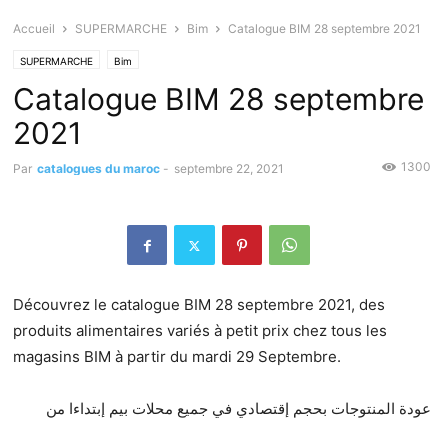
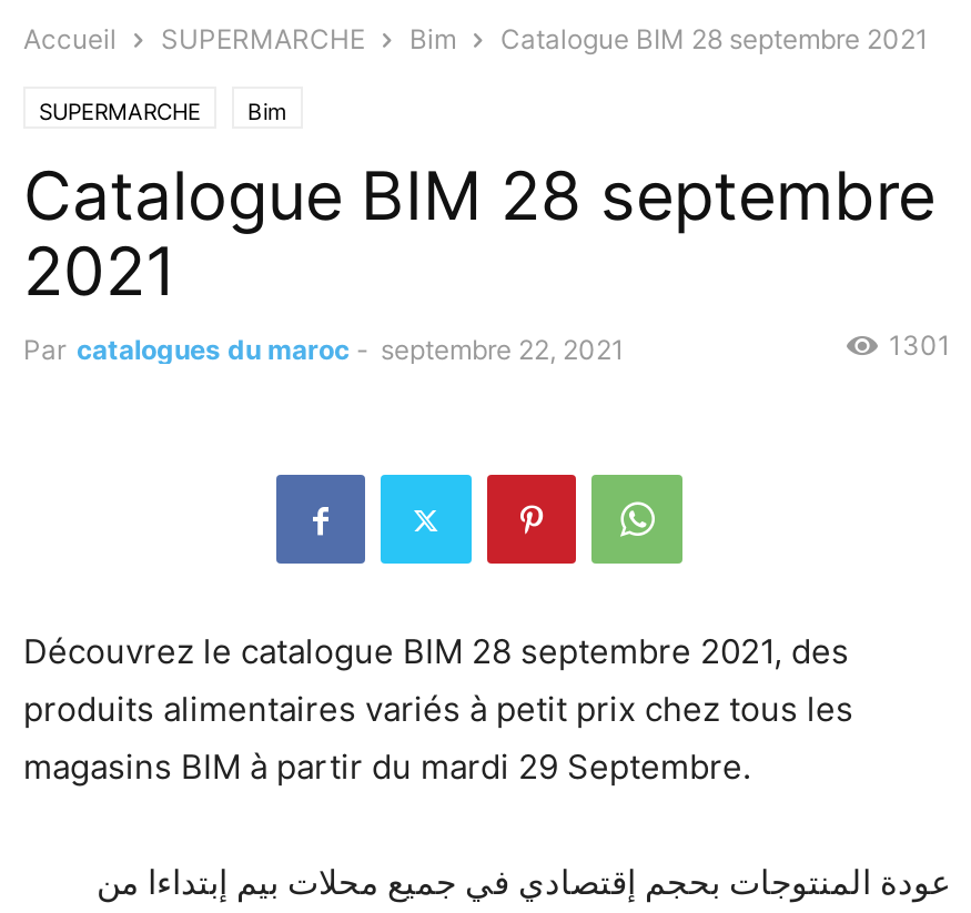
- 1300
+ 1301
